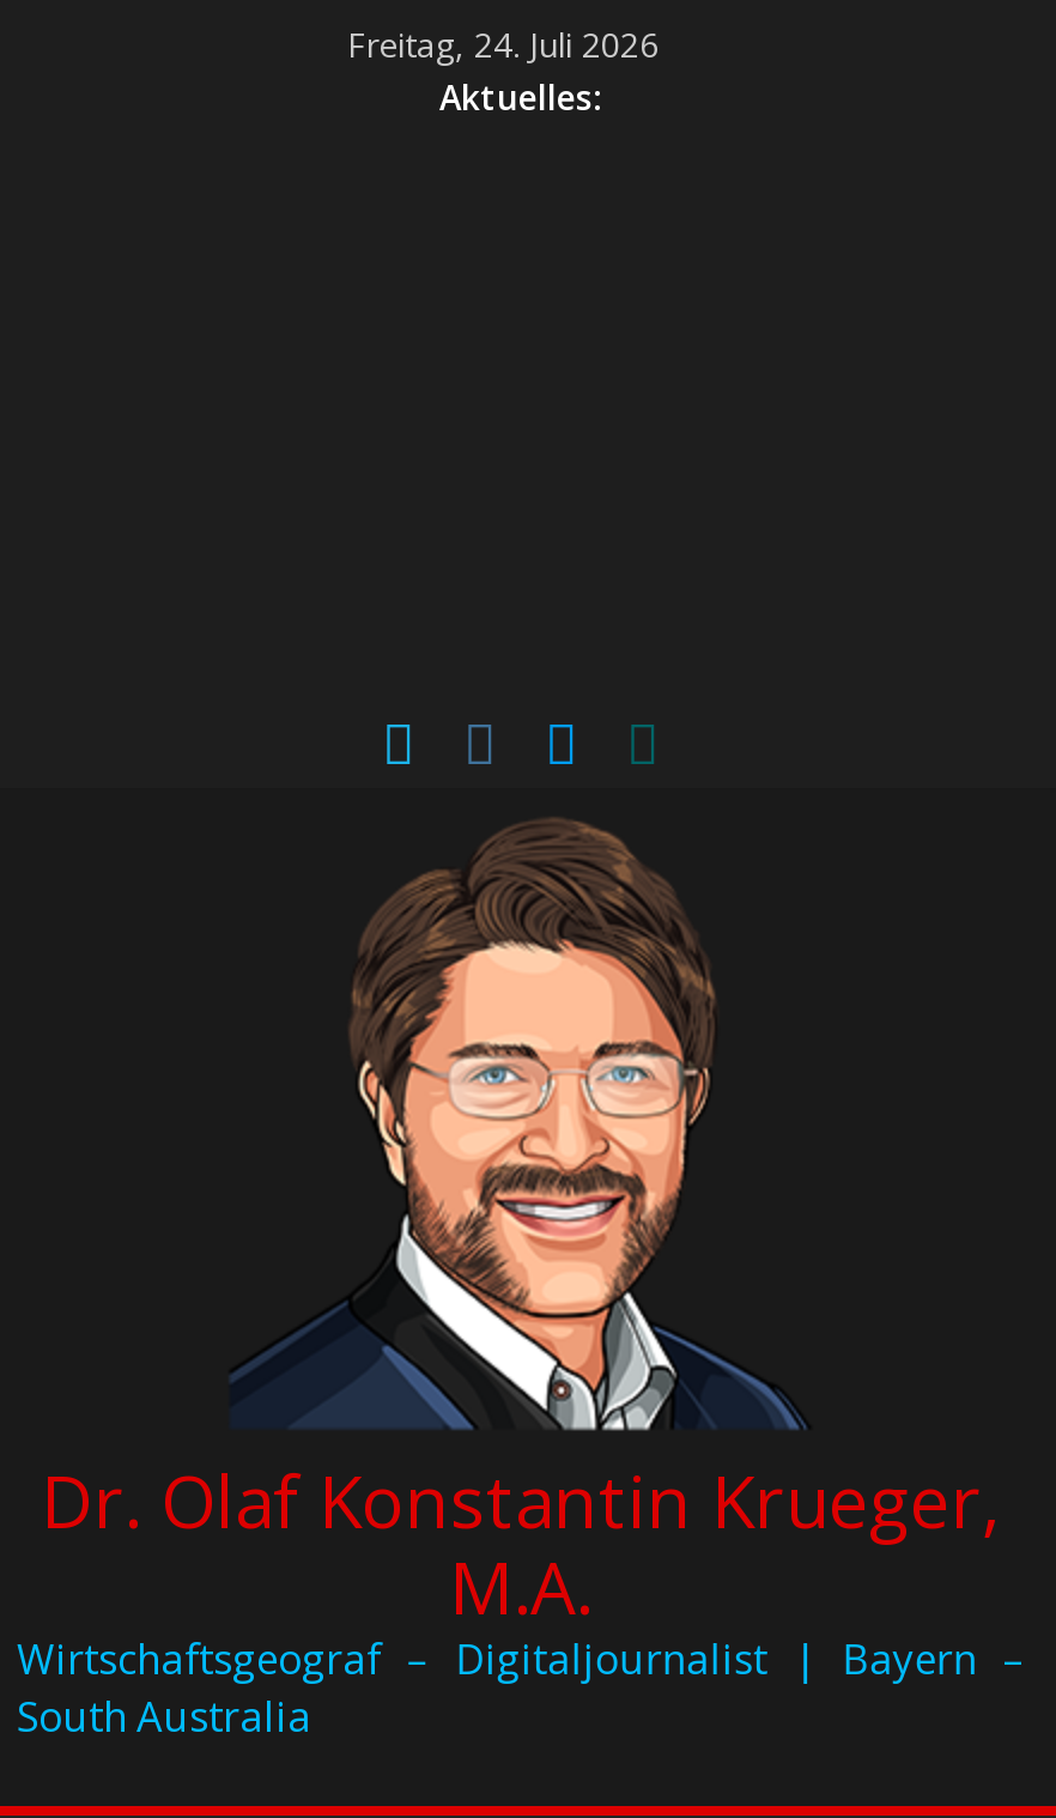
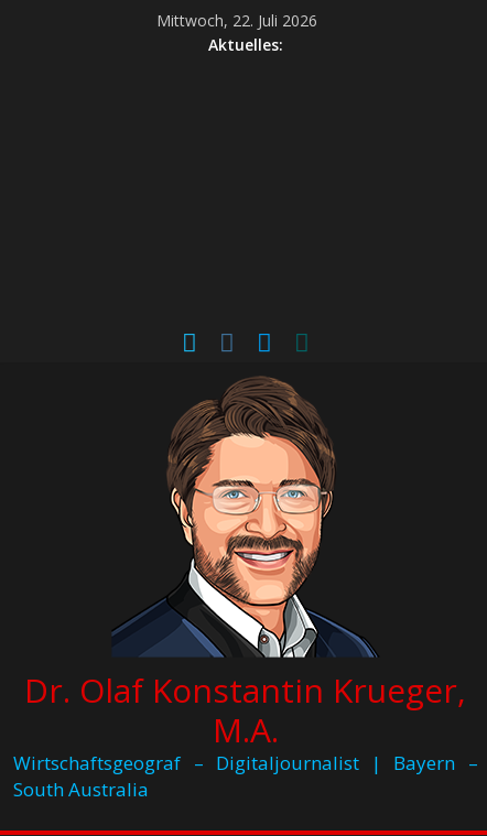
- Freitag, 24. Juli 2026
+ Mittwoch, 22. Juli 2026
